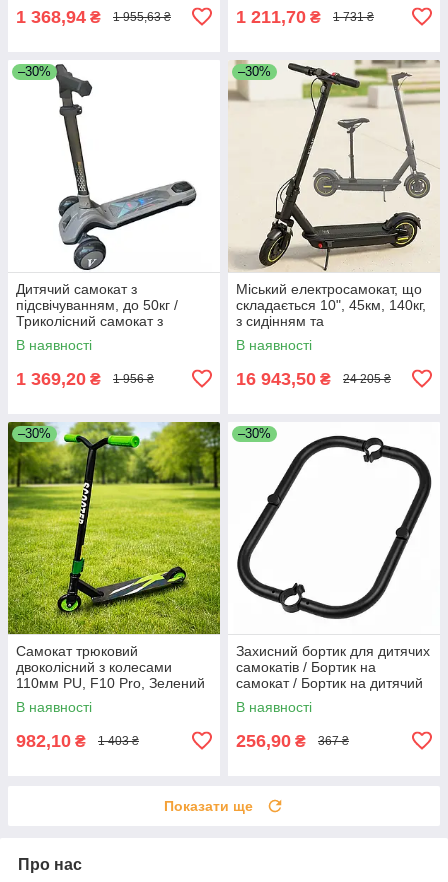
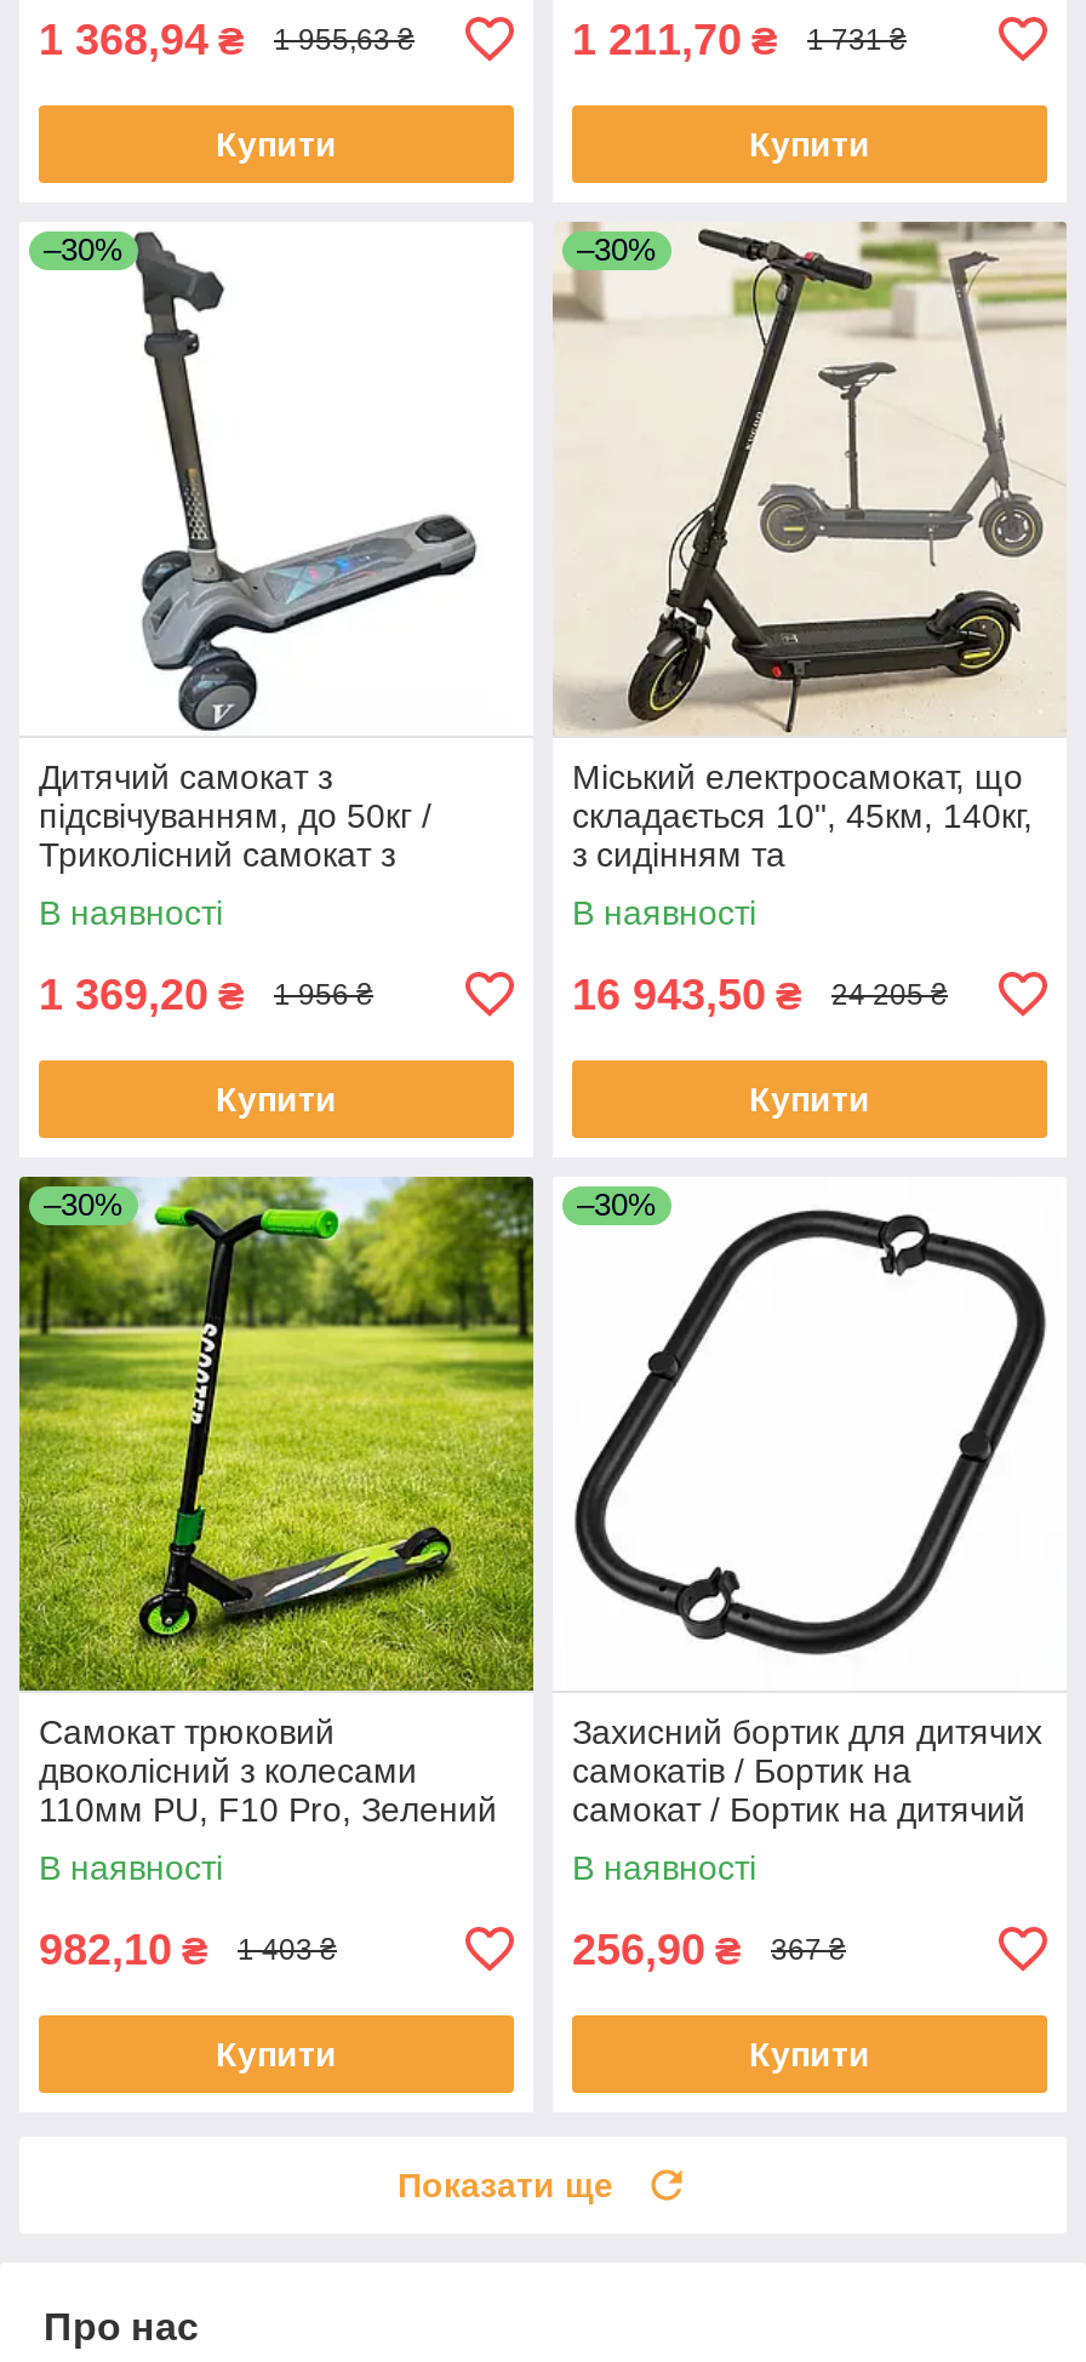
+ Купити

+ Купити

+ Купити

+ Купити

+ Купити

+ Купити
